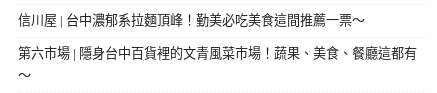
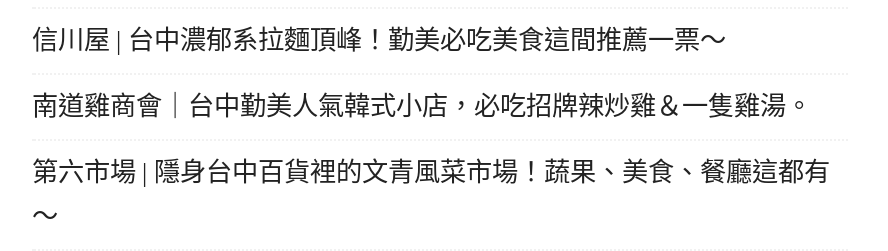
+ 南道雞商會｜台中勤美人氣韓式小店，必吃招牌辣炒雞＆一隻雞湯。
